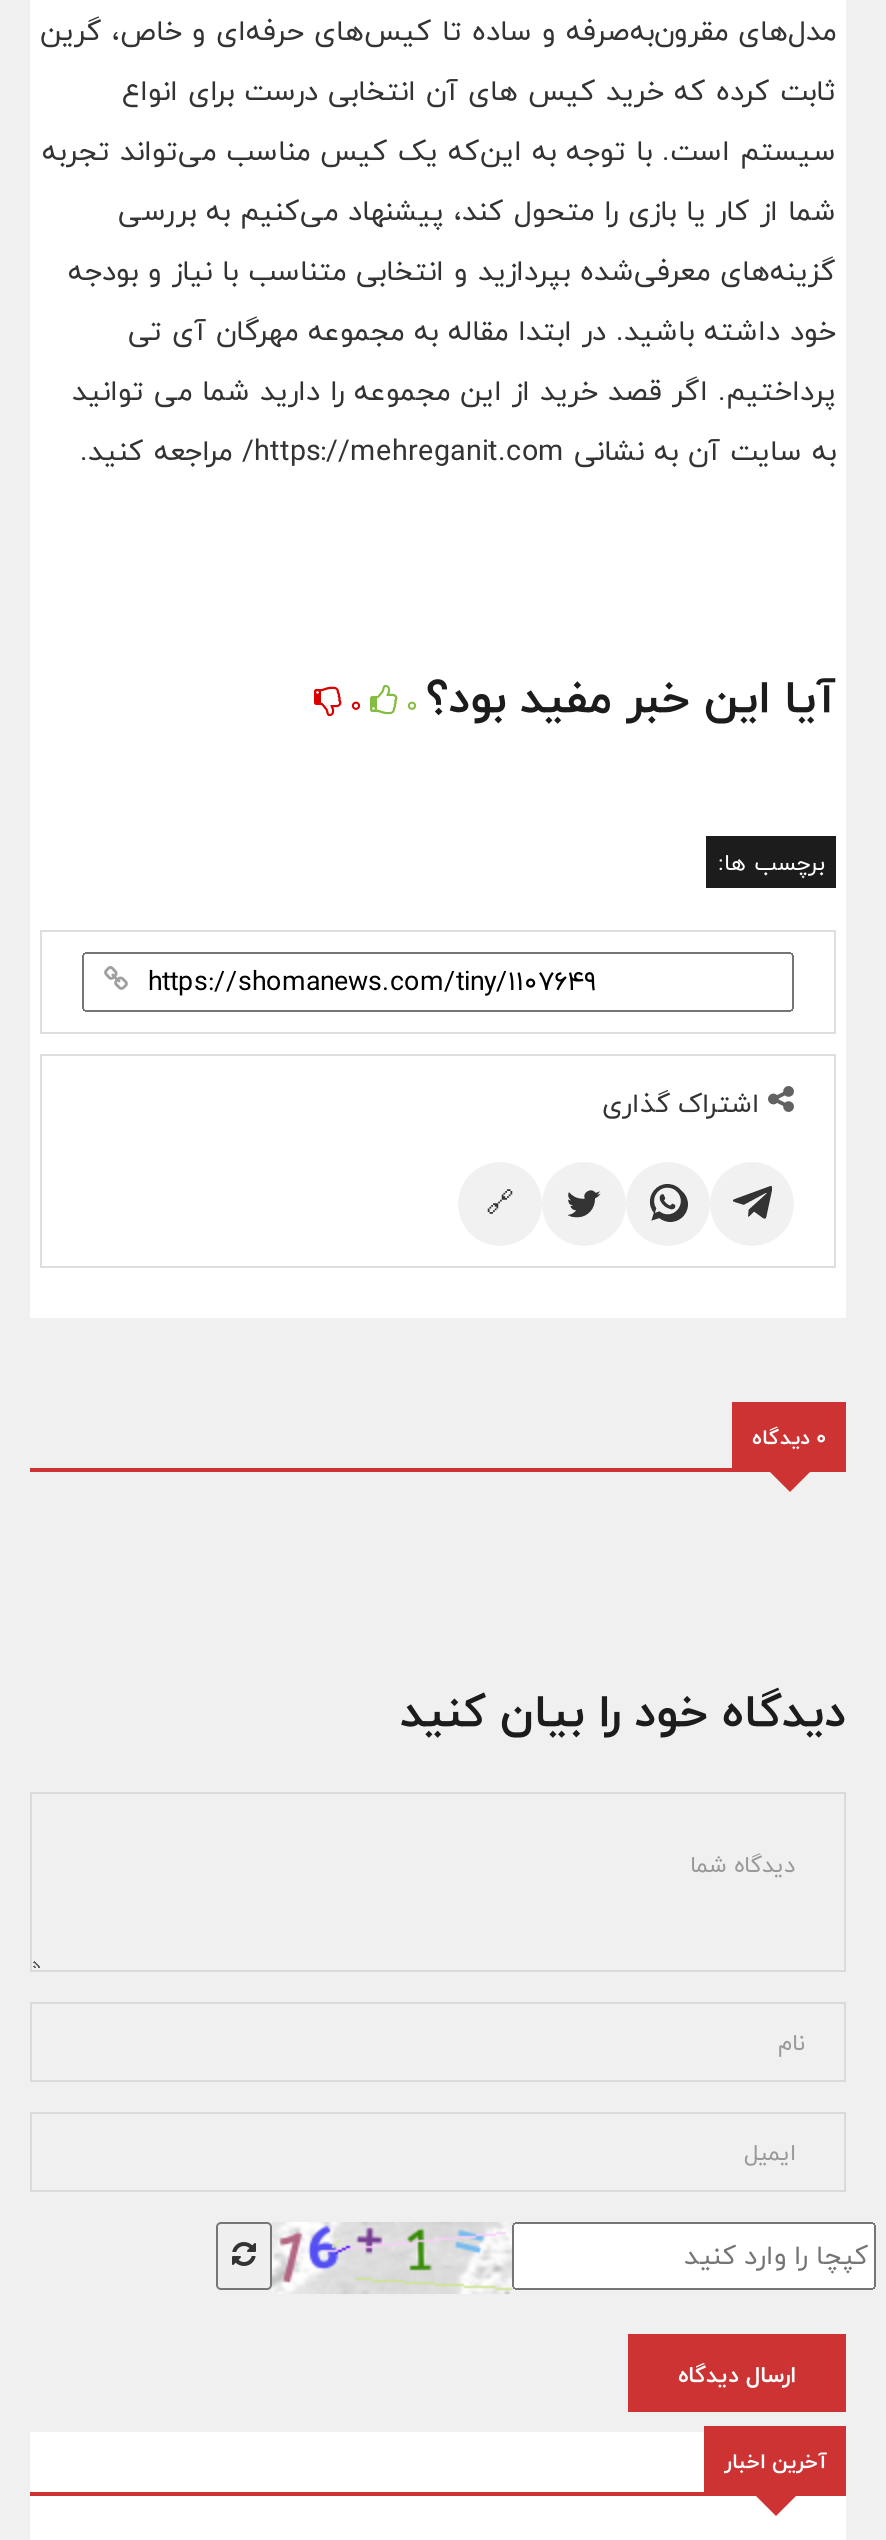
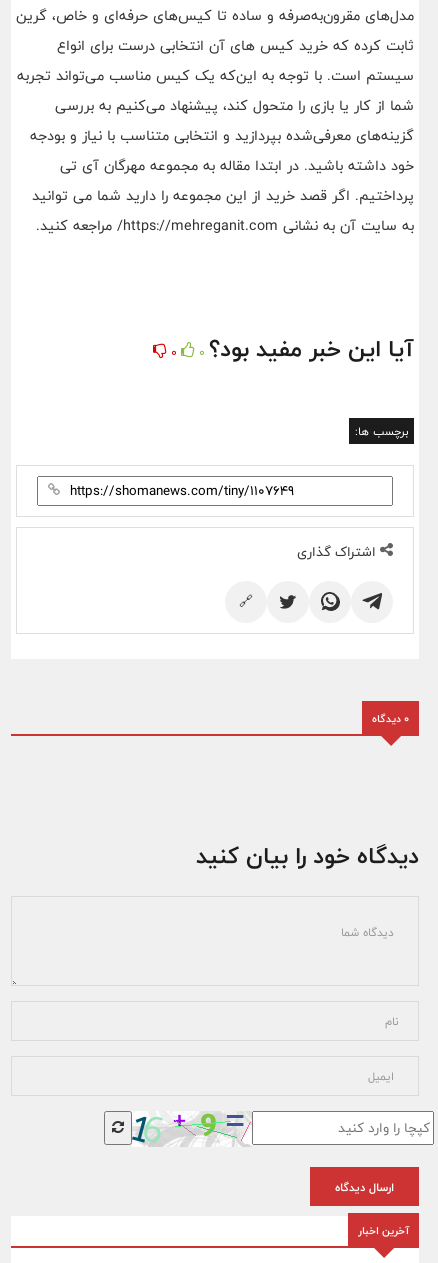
- [image]
+ [image]
